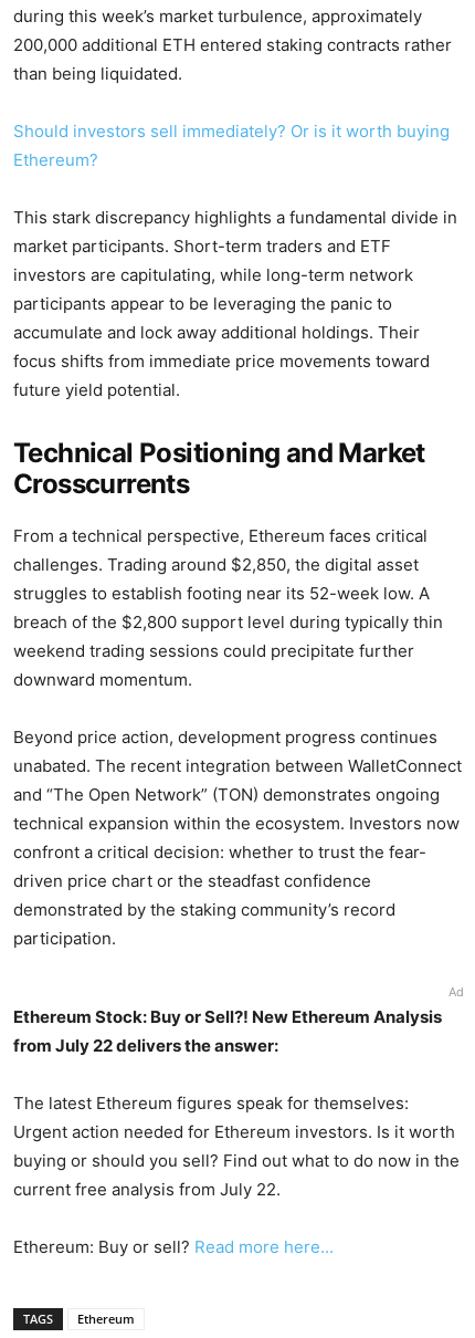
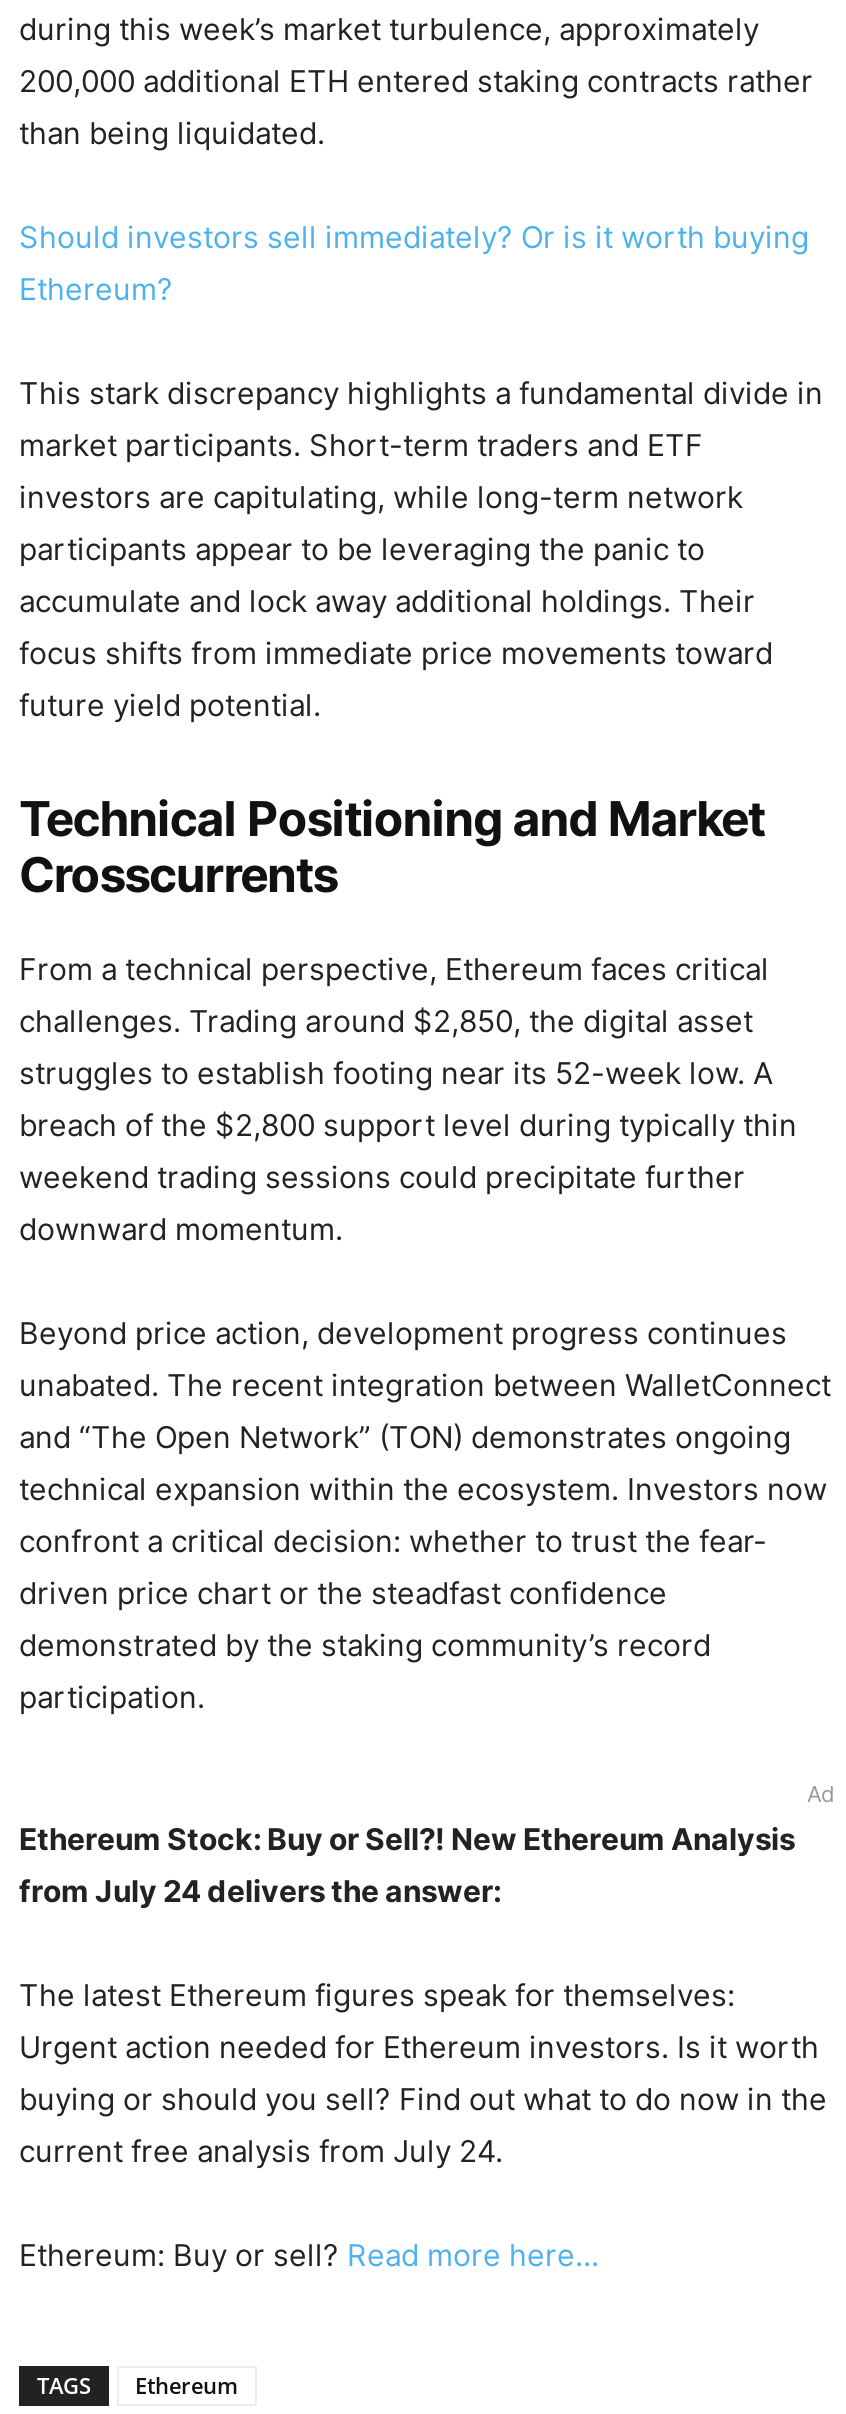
- from July 22 delivers the answer:
+ from July 24 delivers the answer:

- current free analysis from July 22.
+ current free analysis from July 24.
